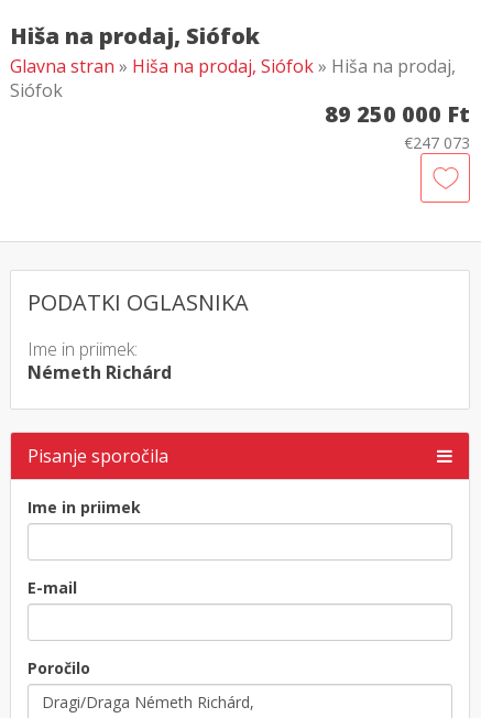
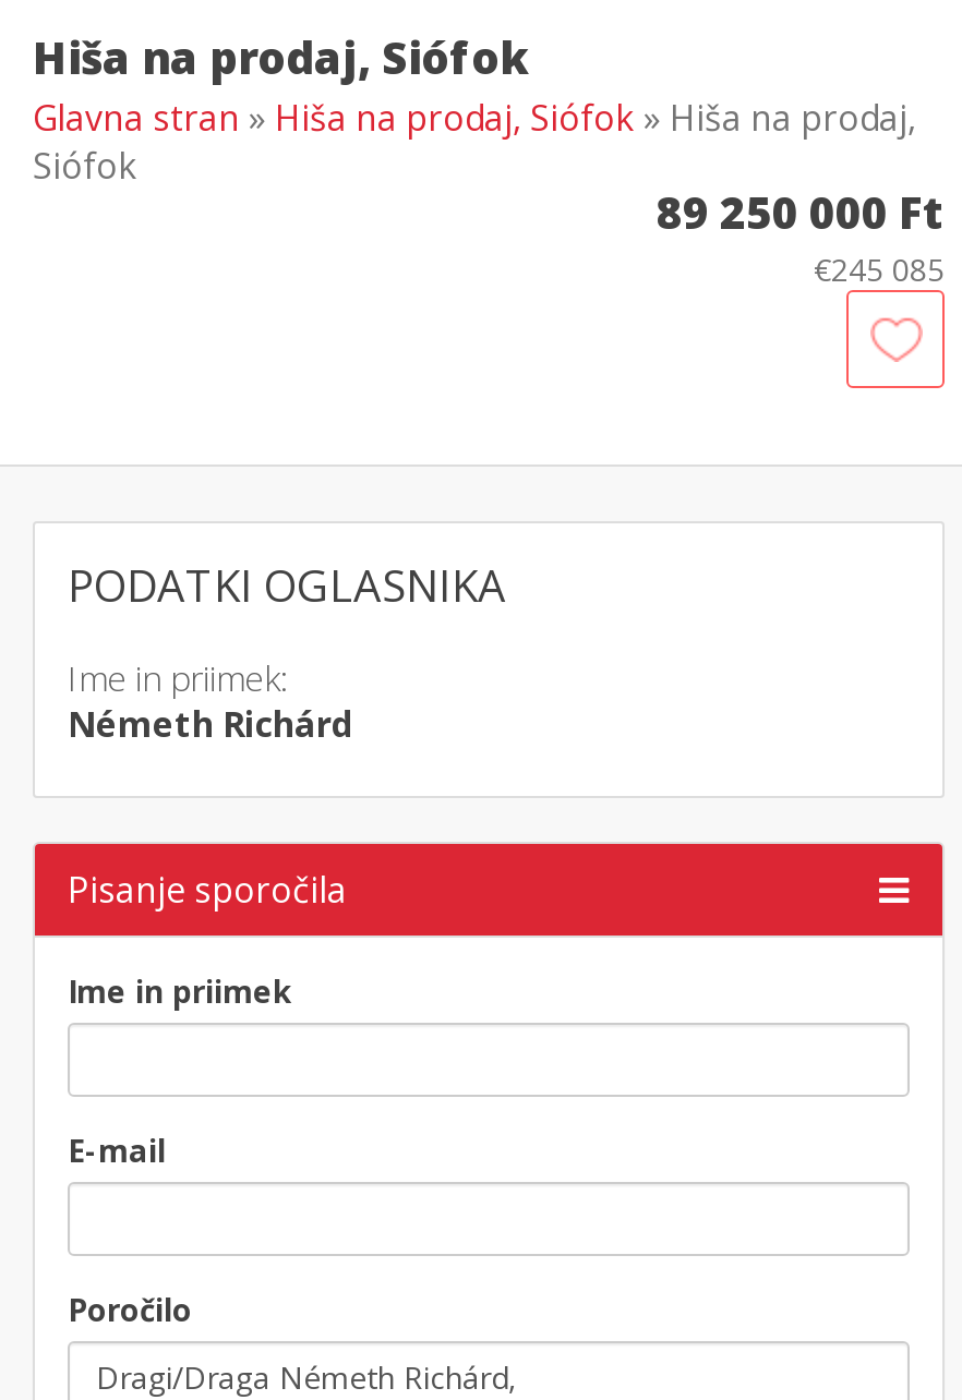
- €247 073
+ €245 085
